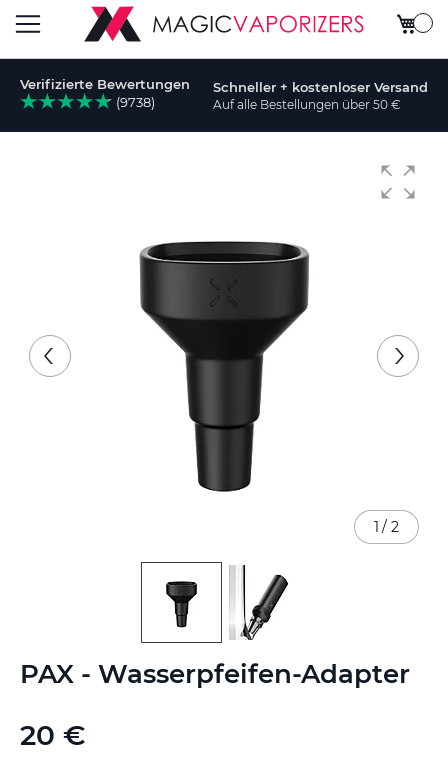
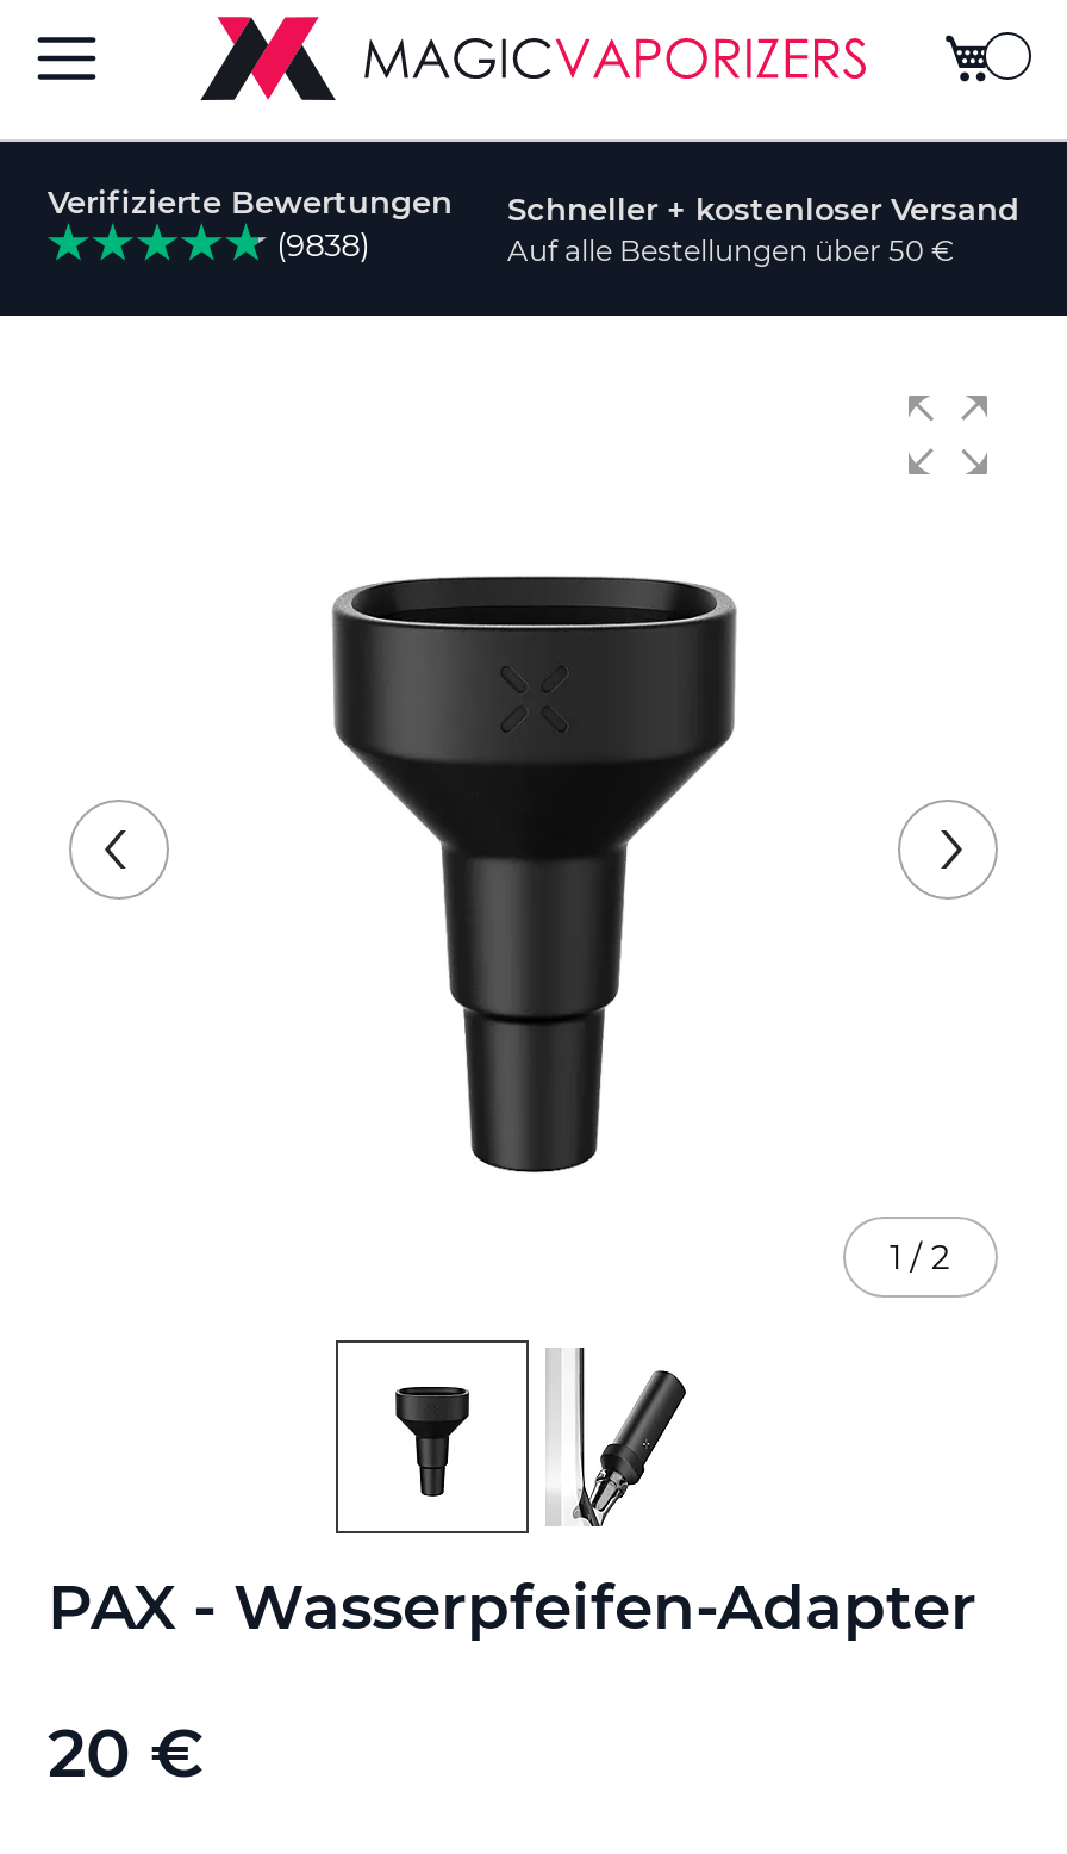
- (9738)
+ (9838)
